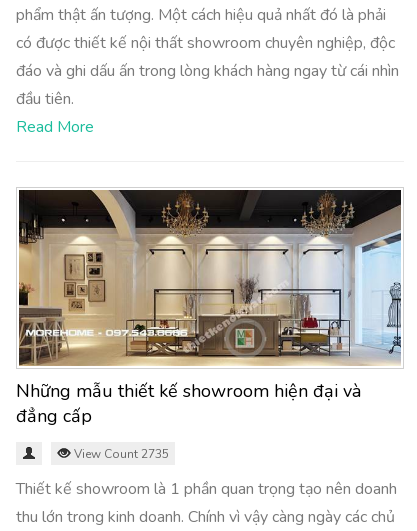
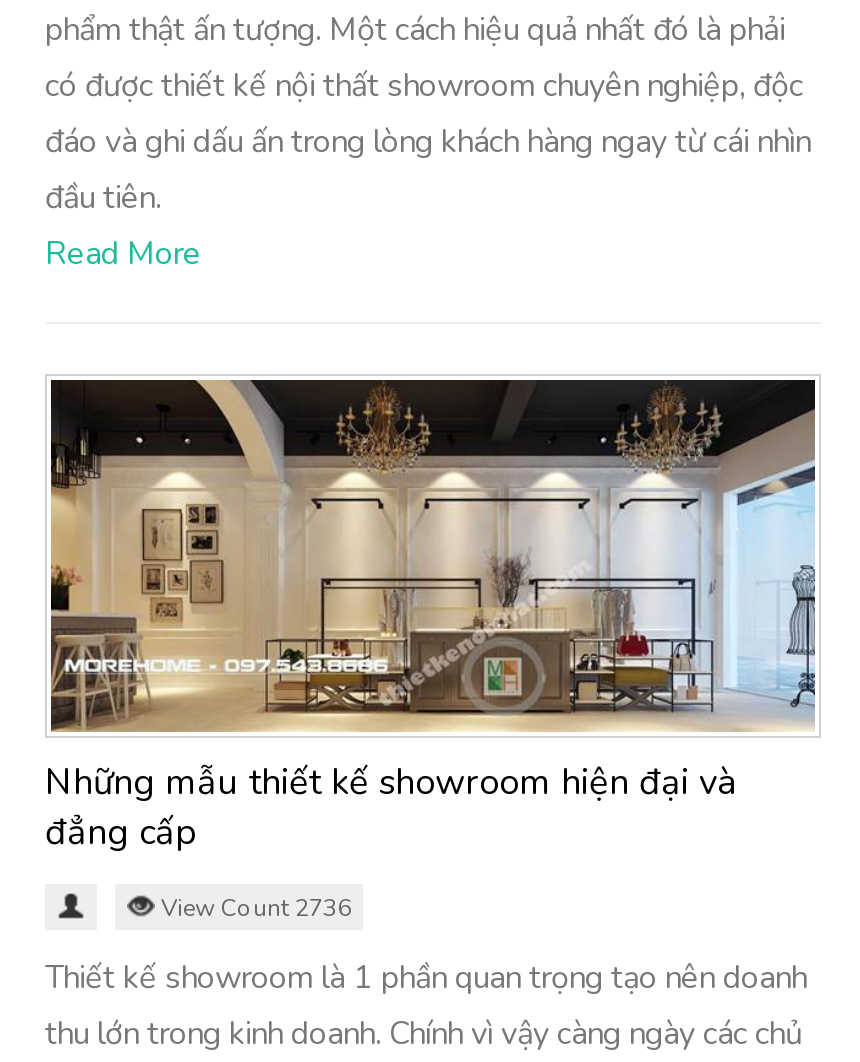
- View Count 2735
+ View Count 2736
